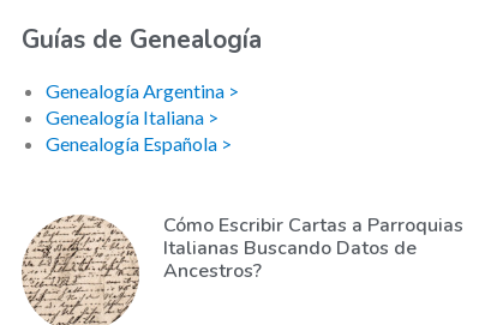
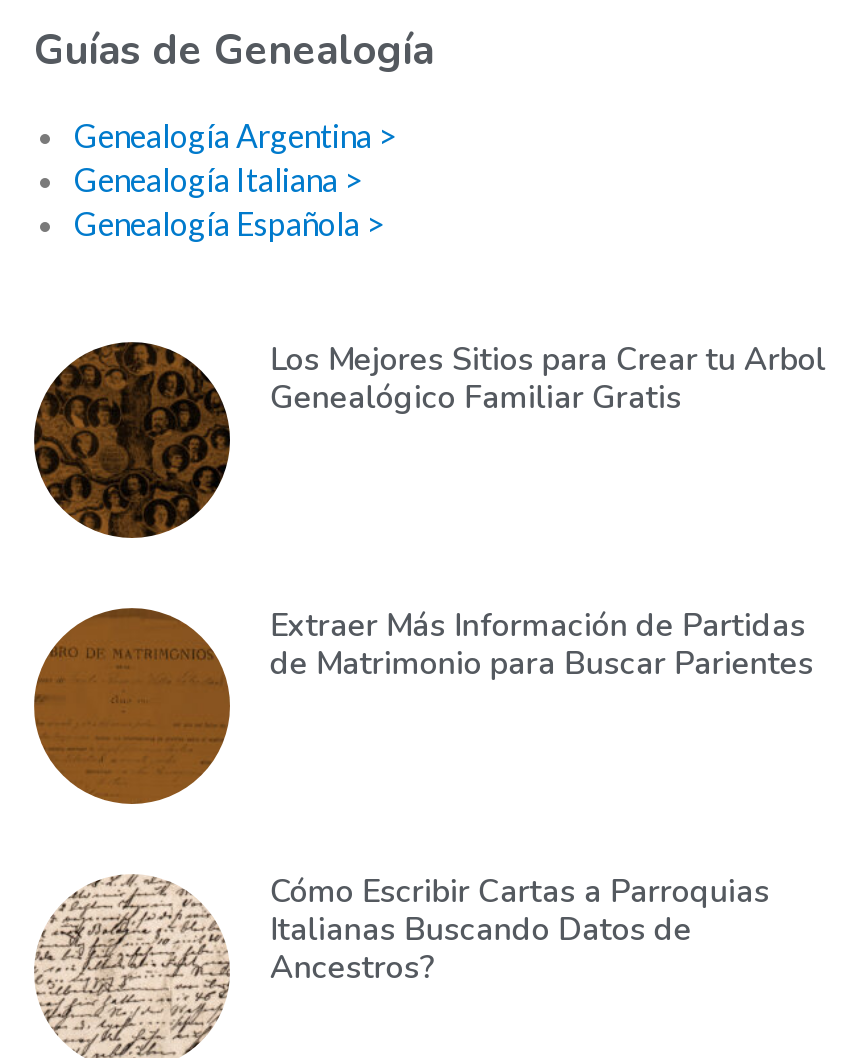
+ [image]
+ Extraer Más Información de Partidas
+ de Matrimonio para Buscar Parientes

+ [image]
+ Los Mejores Sitios para Crear tu Arbol
+ Genealógico Familiar Gratis
